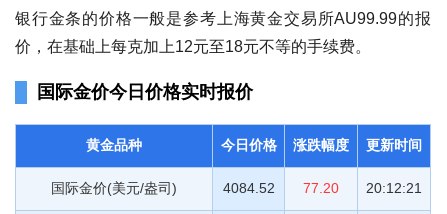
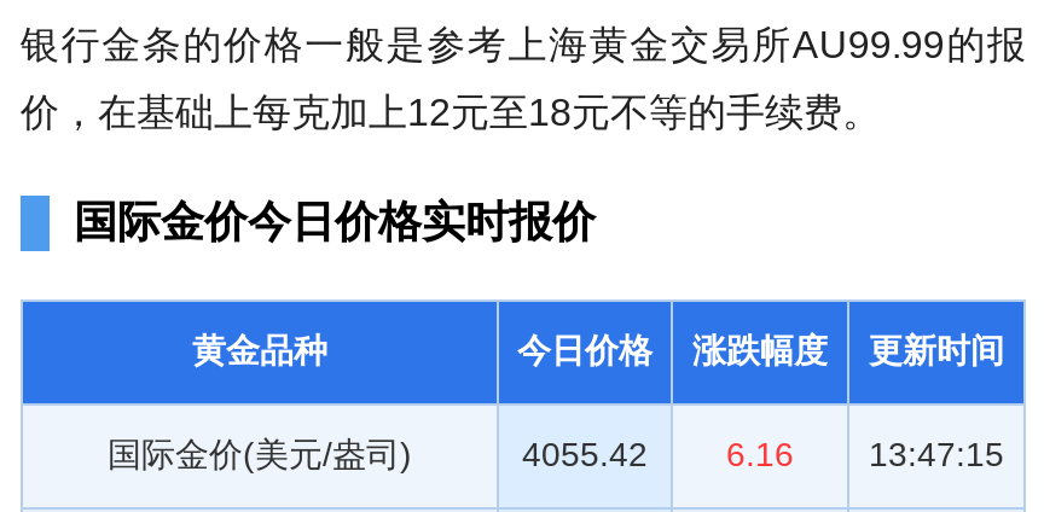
- 4084.52
+ 4055.42

- 77.20
+ 6.16

- 20:12:21
+ 13:47:15
